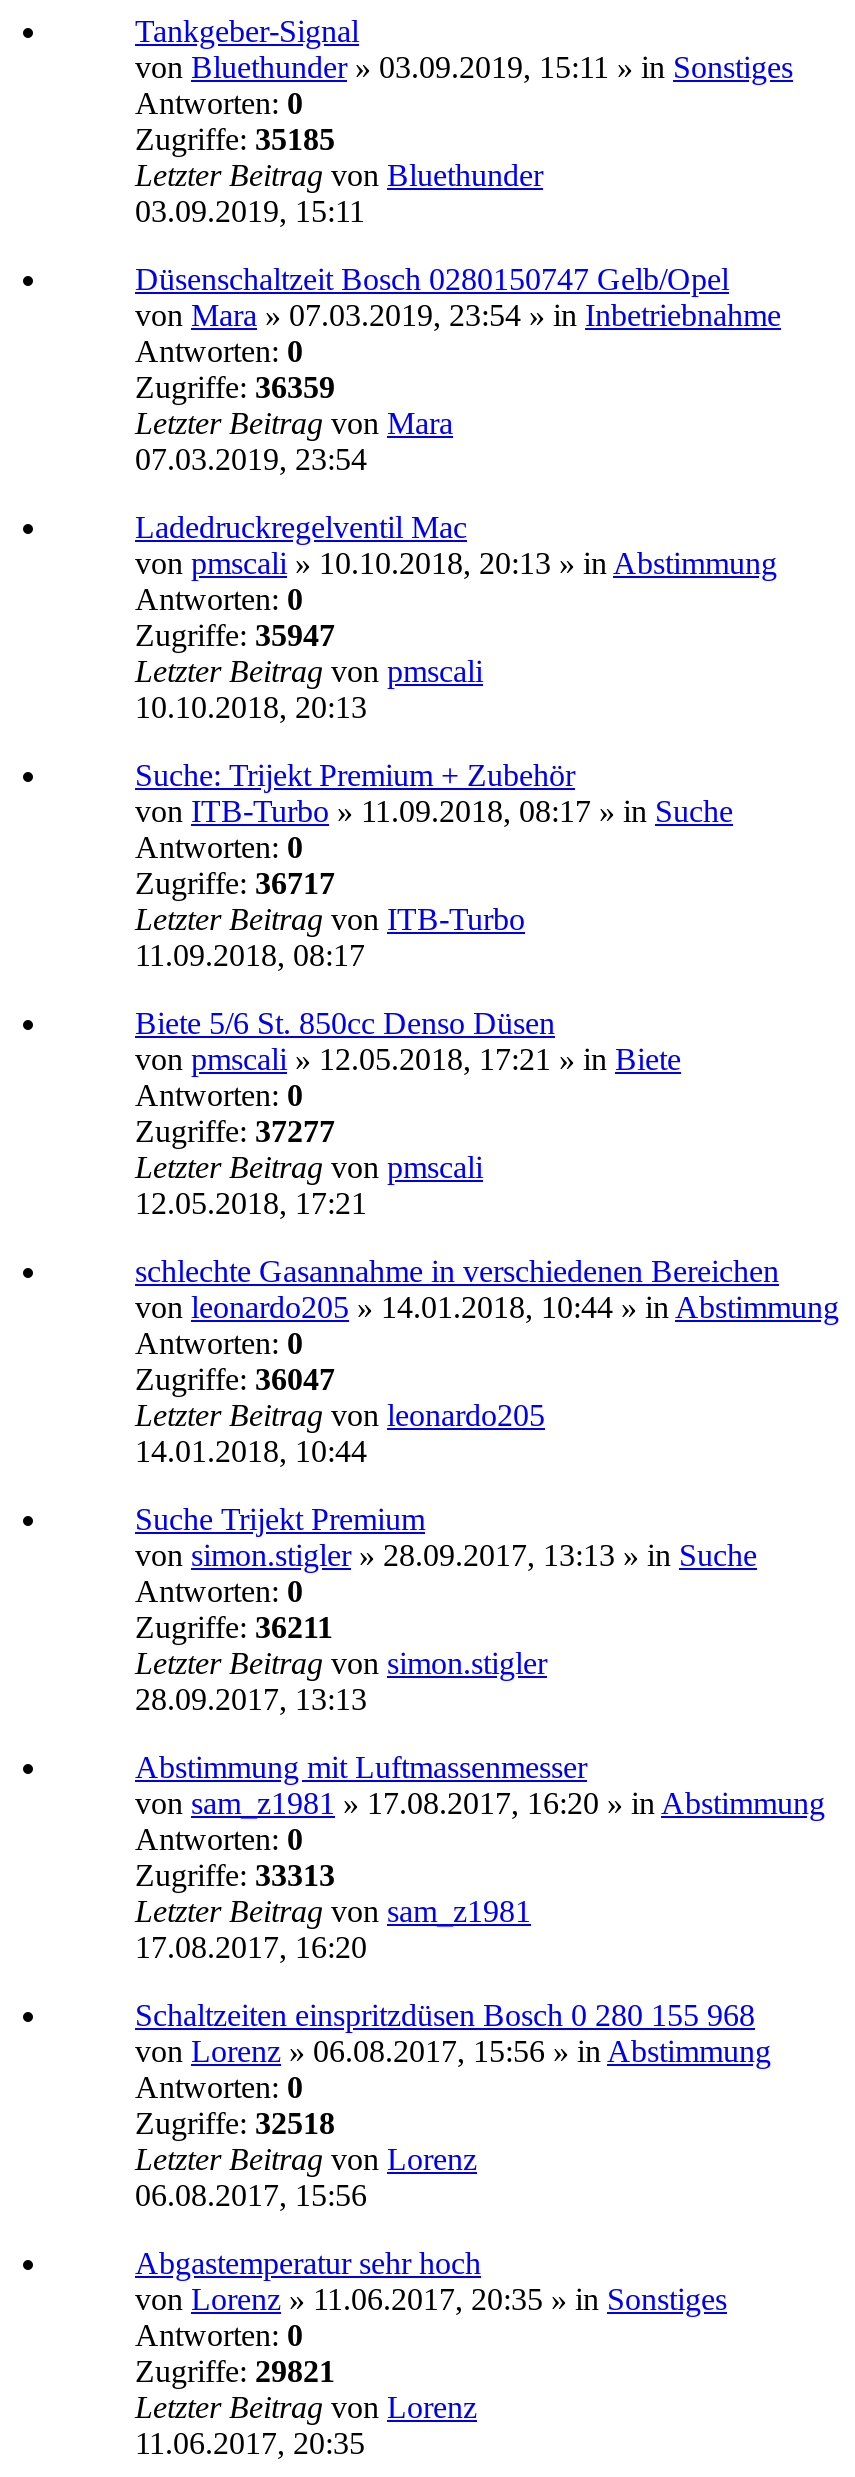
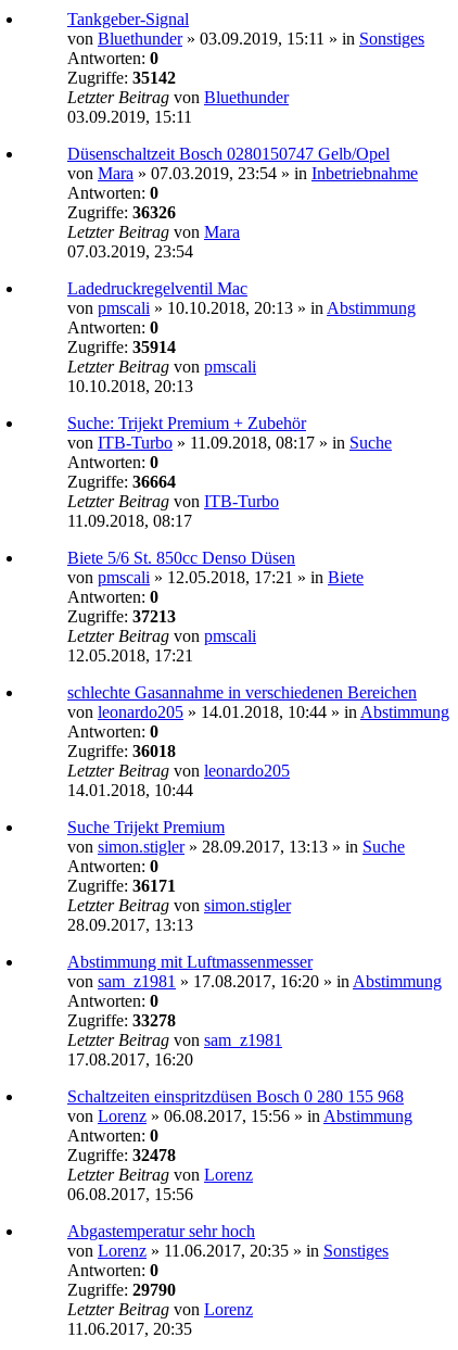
- Zugriffe: 35185
+ Zugriffe: 35142

- Zugriffe: 36359
+ Zugriffe: 36326

- Zugriffe: 35947
+ Zugriffe: 35914

- Zugriffe: 36717
+ Zugriffe: 36664

- Zugriffe: 37277
+ Zugriffe: 37213

- Zugriffe: 36047
+ Zugriffe: 36018

- Zugriffe: 36211
+ Zugriffe: 36171

- Zugriffe: 33313
+ Zugriffe: 33278

- Zugriffe: 32518
+ Zugriffe: 32478

- Zugriffe: 29821
+ Zugriffe: 29790
